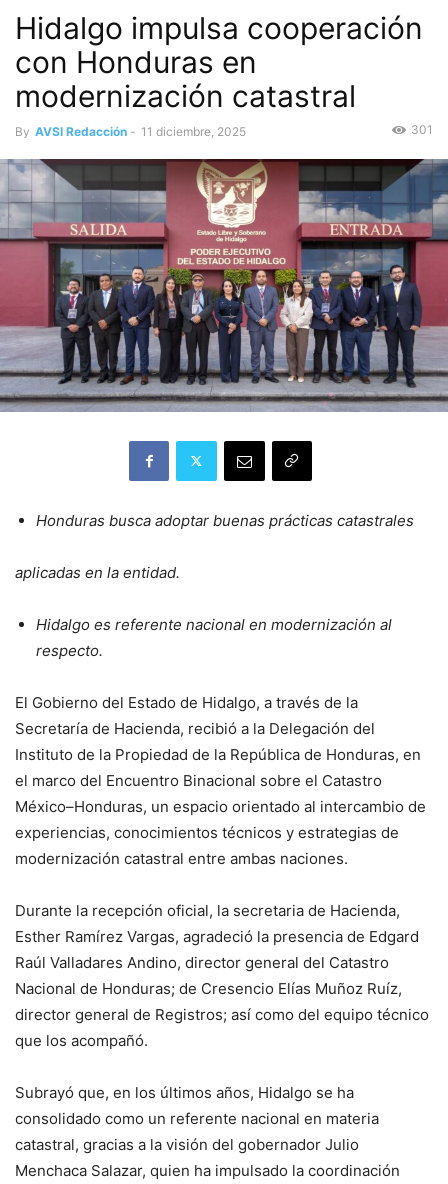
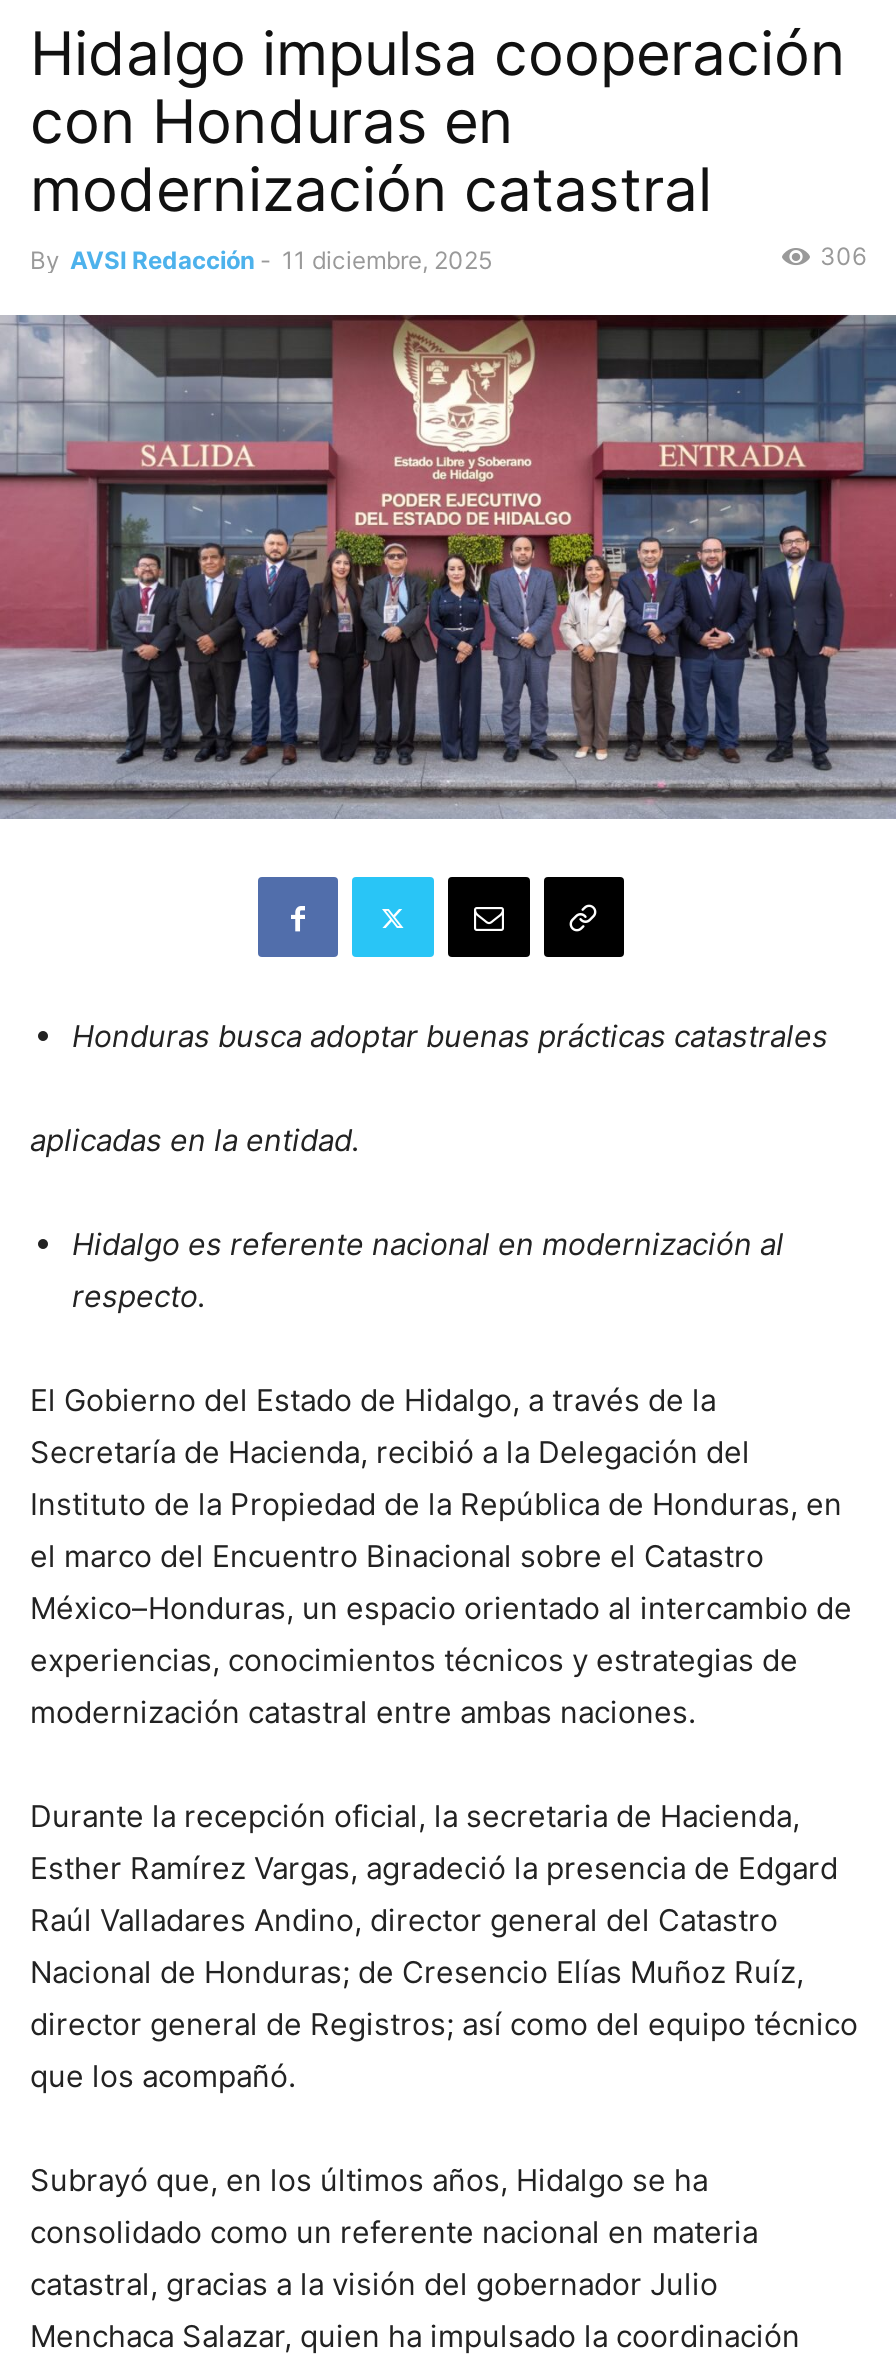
- 301
+ 306
